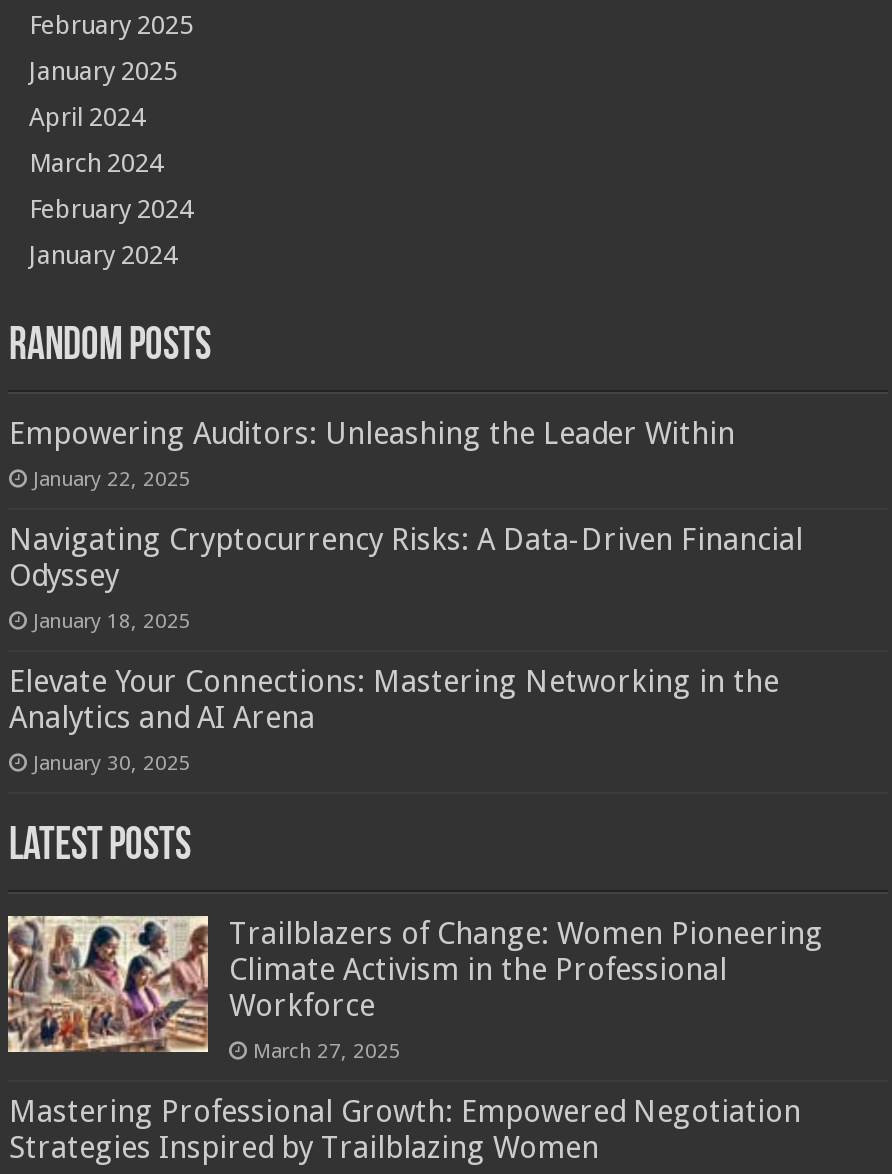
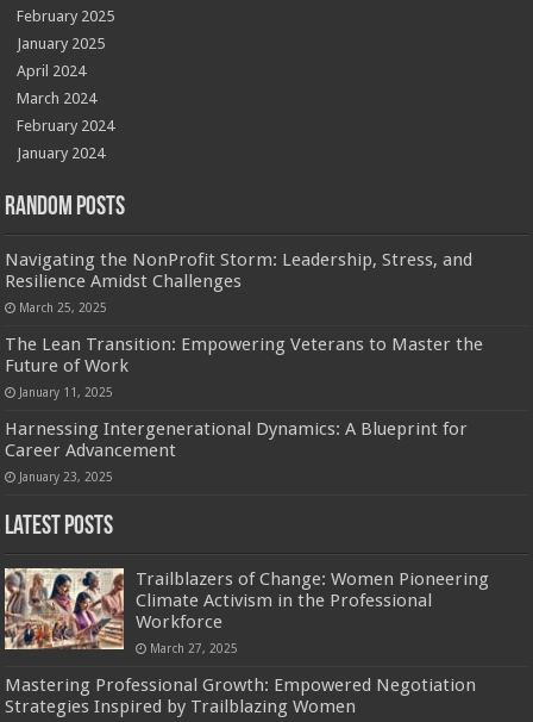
- Empowering Auditors: Unleashing the Leader Within
- January 22, 2025
+ Navigating the NonProfit Storm: Leadership, Stress, and
+ Resilience Amidst Challenges
+ March 25, 2025

- Navigating Cryptocurrency Risks: A Data-Driven Financial
- Odyssey
- January 18, 2025
+ The Lean Transition: Empowering Veterans to Master the
+ Future of Work
+ January 11, 2025

- Elevate Your Connections: Mastering Networking in the
- Analytics and AI Arena
- January 30, 2025
+ Harnessing Intergenerational Dynamics: A Blueprint for
+ Career Advancement
+ January 23, 2025
